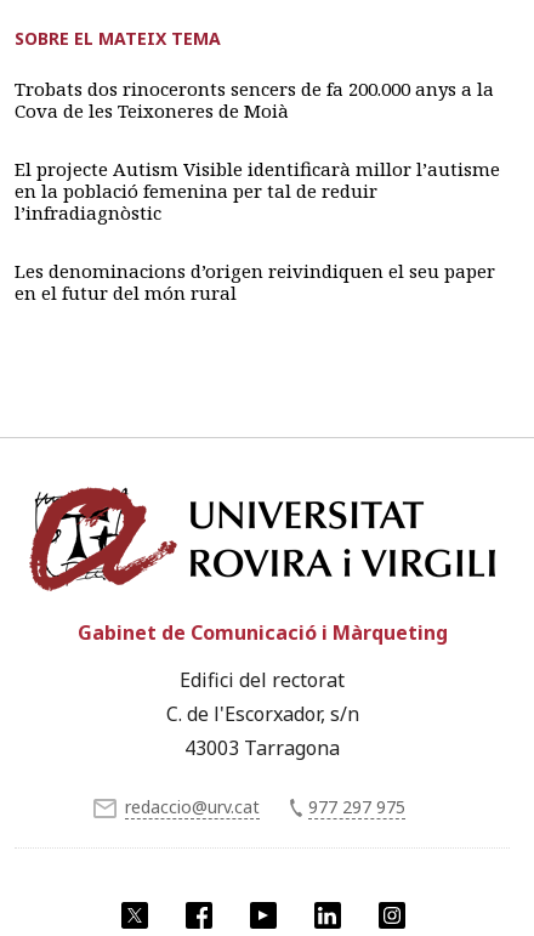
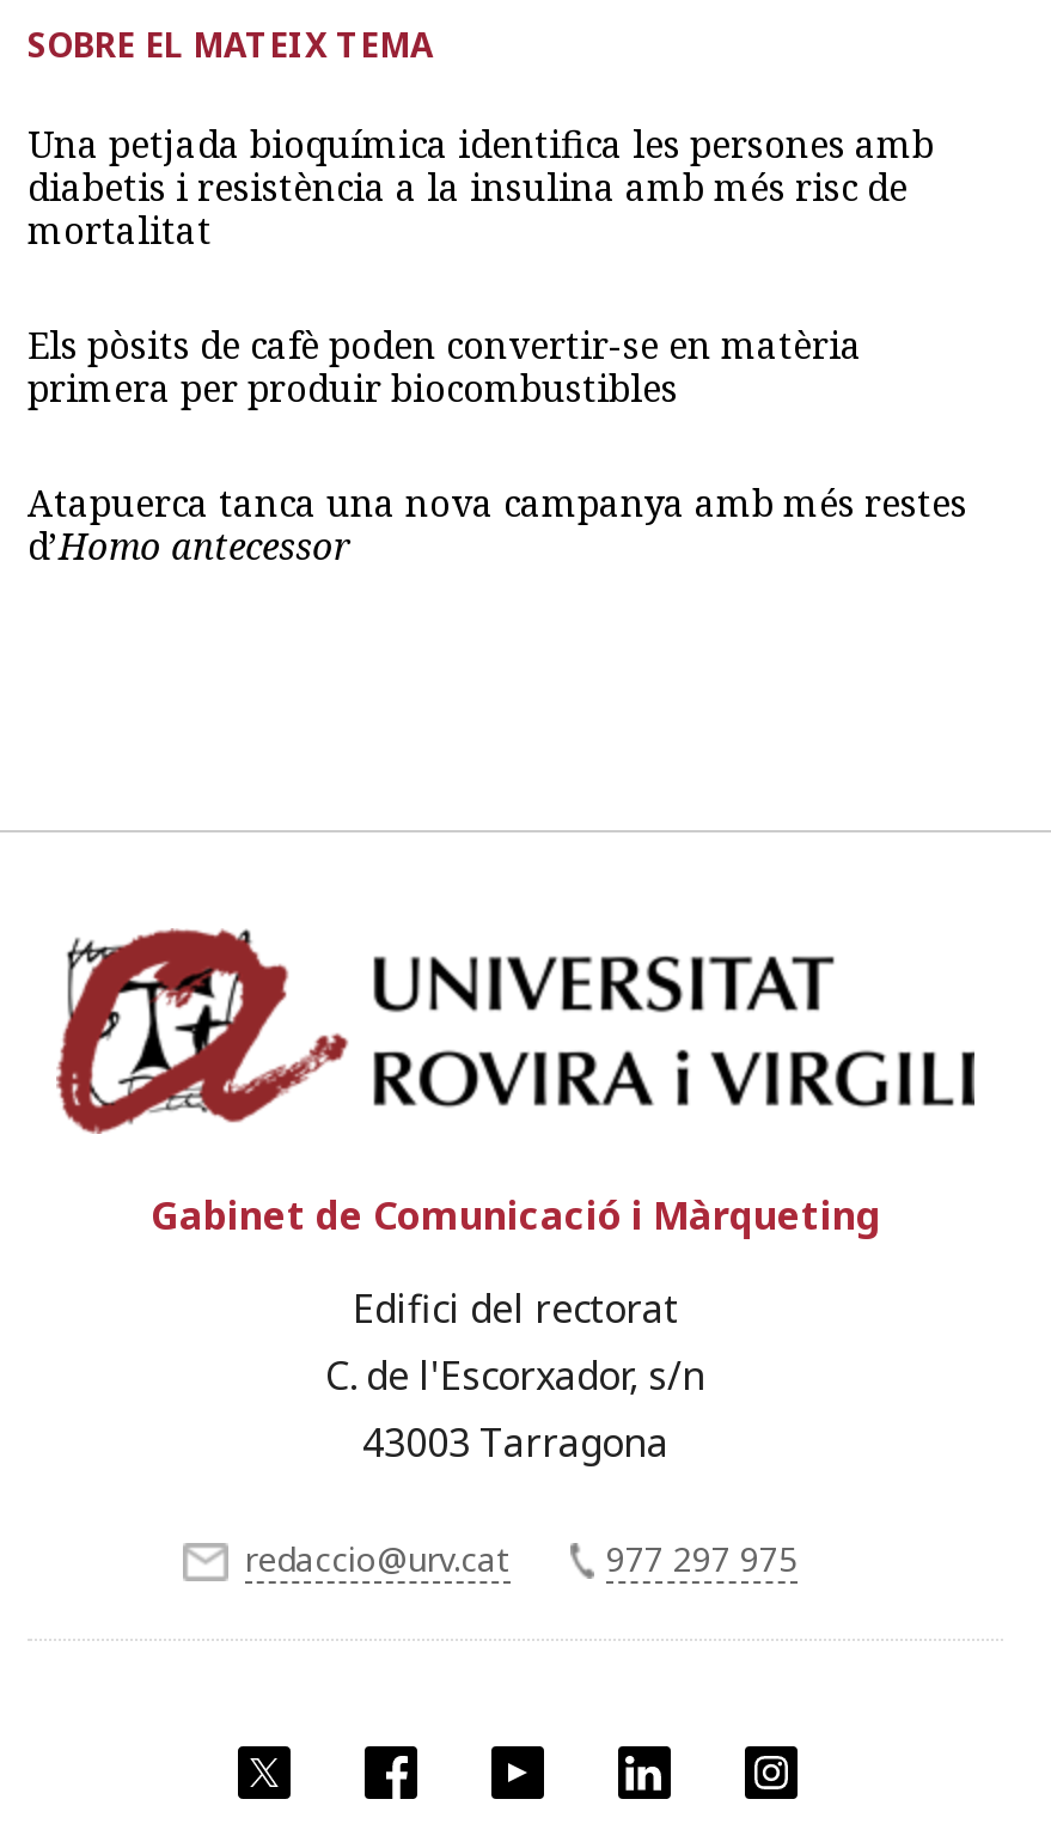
- Trobats dos rinoceronts sencers de fa 200.000 anys a la
- Cova de les Teixoneres de Moià
+ Una petjada bioquímica identifica les persones amb
+ diabetis i resistència a la insulina amb més risc de
+ mortalitat

- El projecte Autism Visible identificarà millor l’autisme
- en la població femenina per tal de reduir
- l’infradiagnòstic
+ Els pòsits de cafè poden convertir-se en matèria
+ primera per produir biocombustibles

- Les denominacions d’origen reivindiquen el seu paper
- en el futur del món rural
+ Atapuerca tanca una nova campanya amb més restes
+ d’Homo antecessor
